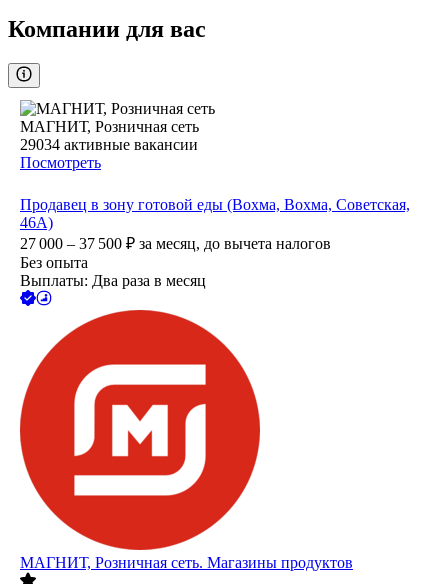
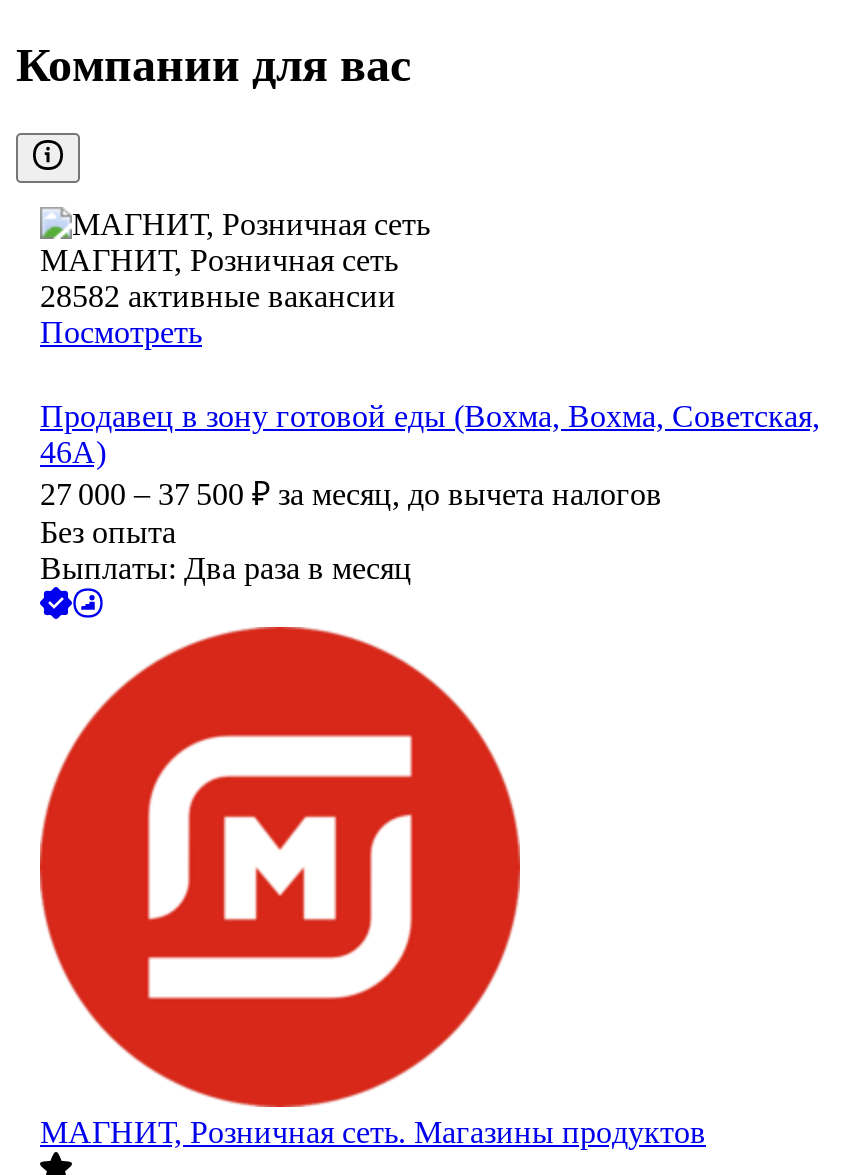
- 29034 активные вакансии
+ 28582 активные вакансии
